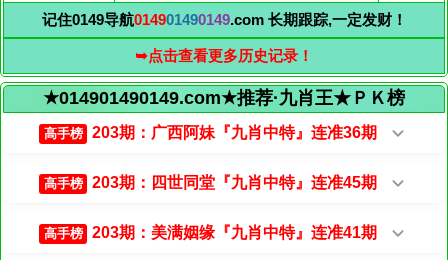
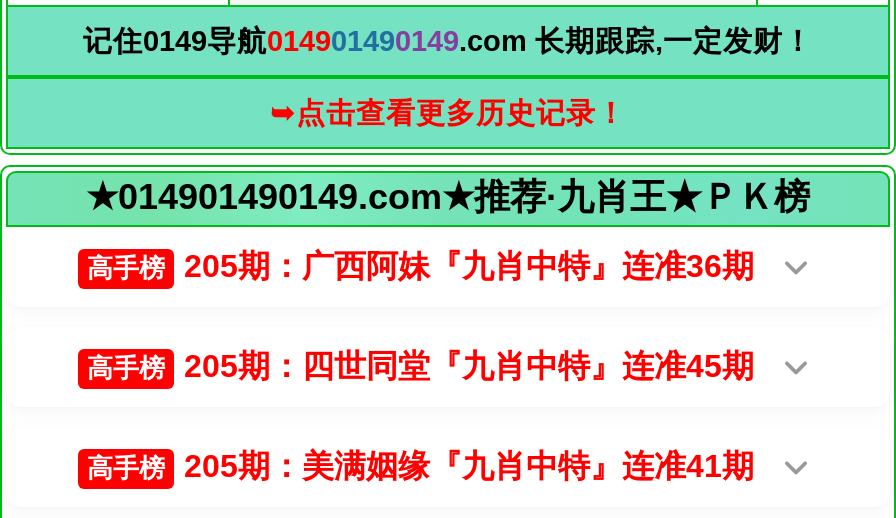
- 203期：广西阿妹『九肖中特』连准36期
+ 205期：广西阿妹『九肖中特』连准36期

- 203期：四世同堂『九肖中特』连准45期
+ 205期：四世同堂『九肖中特』连准45期

- 203期：美满姻缘『九肖中特』连准41期
+ 205期：美满姻缘『九肖中特』连准41期
